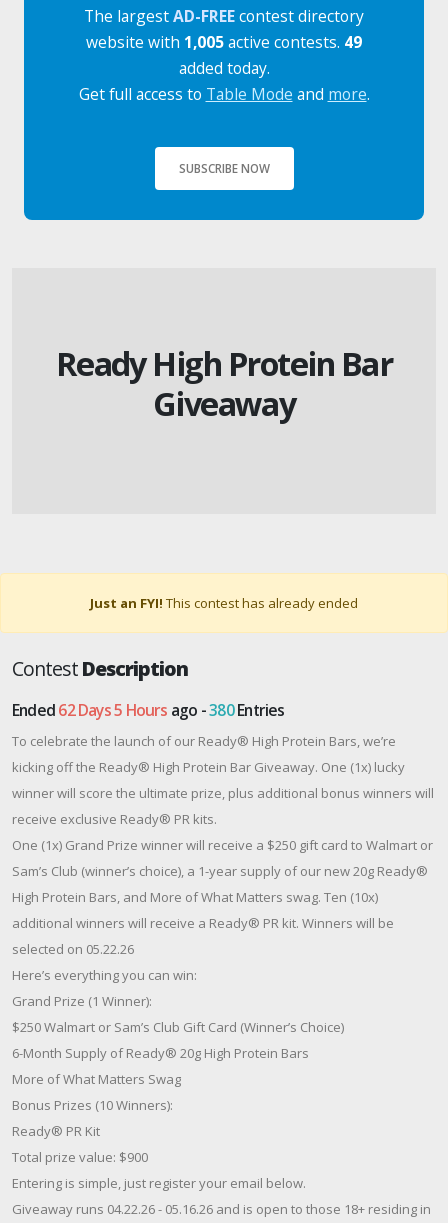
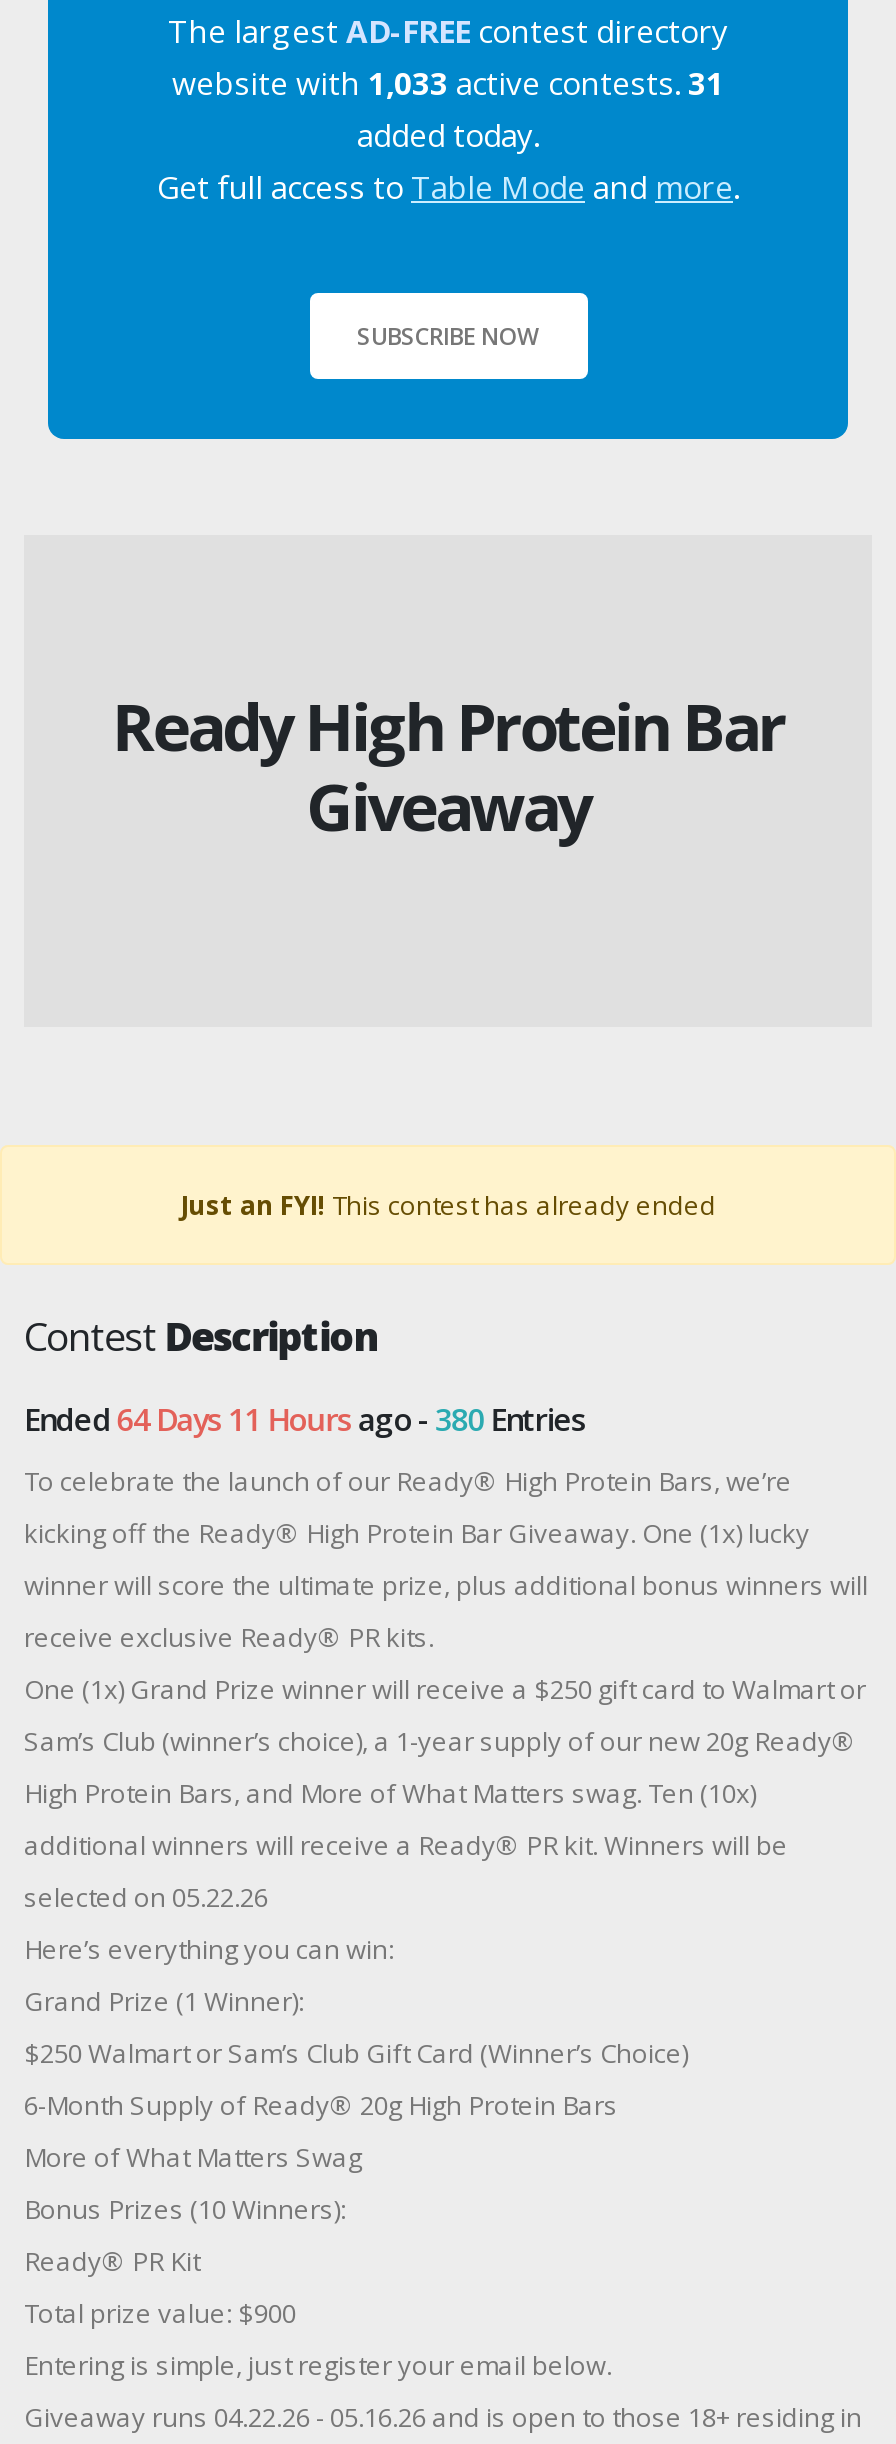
- website with 1,005 active contests. 49
+ website with 1,033 active contests. 31

- Ended 62 Days 5 Hours ago - 380 Entries
+ Ended 64 Days 11 Hours ago - 380 Entries
